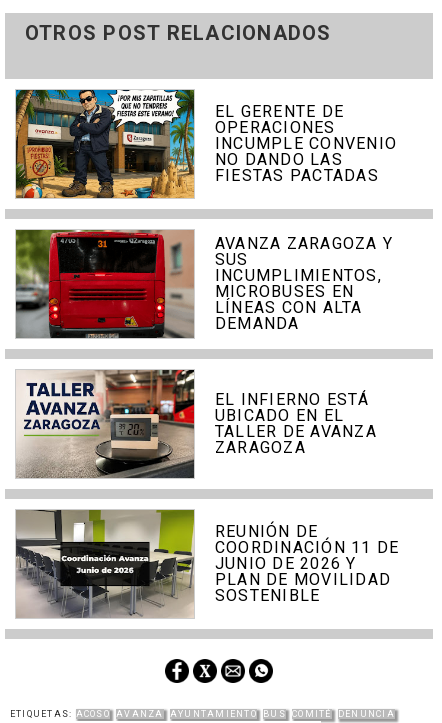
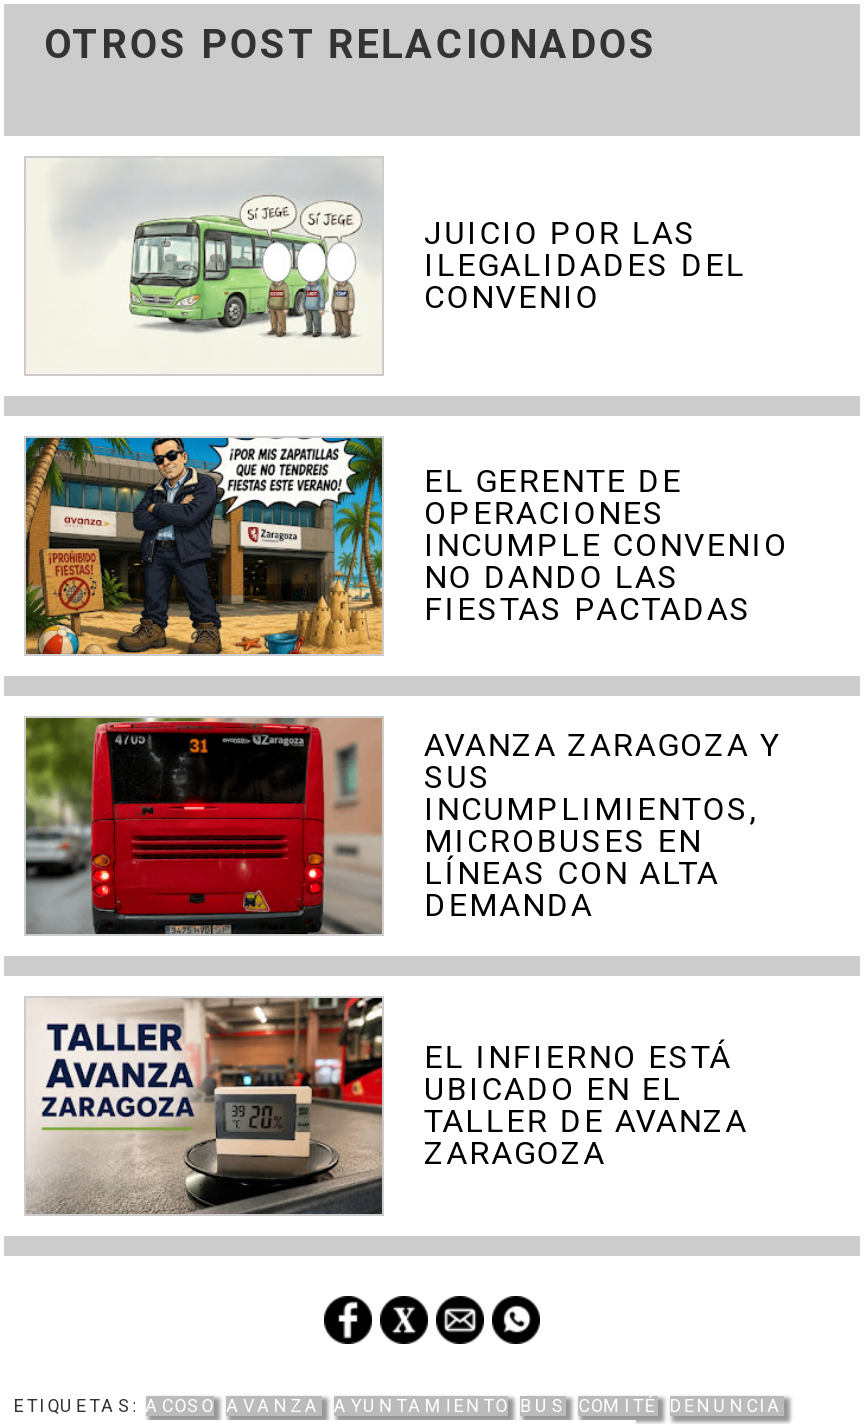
+ [image]
+ JUICIO POR LAS
+ ILEGALIDADES DEL
+ CONVENIO

moved down: [image] | EL GERENTE DE | OPERACIONES | ... | TALLER DE AVANZA | ZARAGOZA

- [image]
- REUNIÓN DE
- COORDINACIÓN 11 DE
- JUNIO DE 2026 Y
- PLAN DE MOVILIDAD
- SOSTENIBLE
